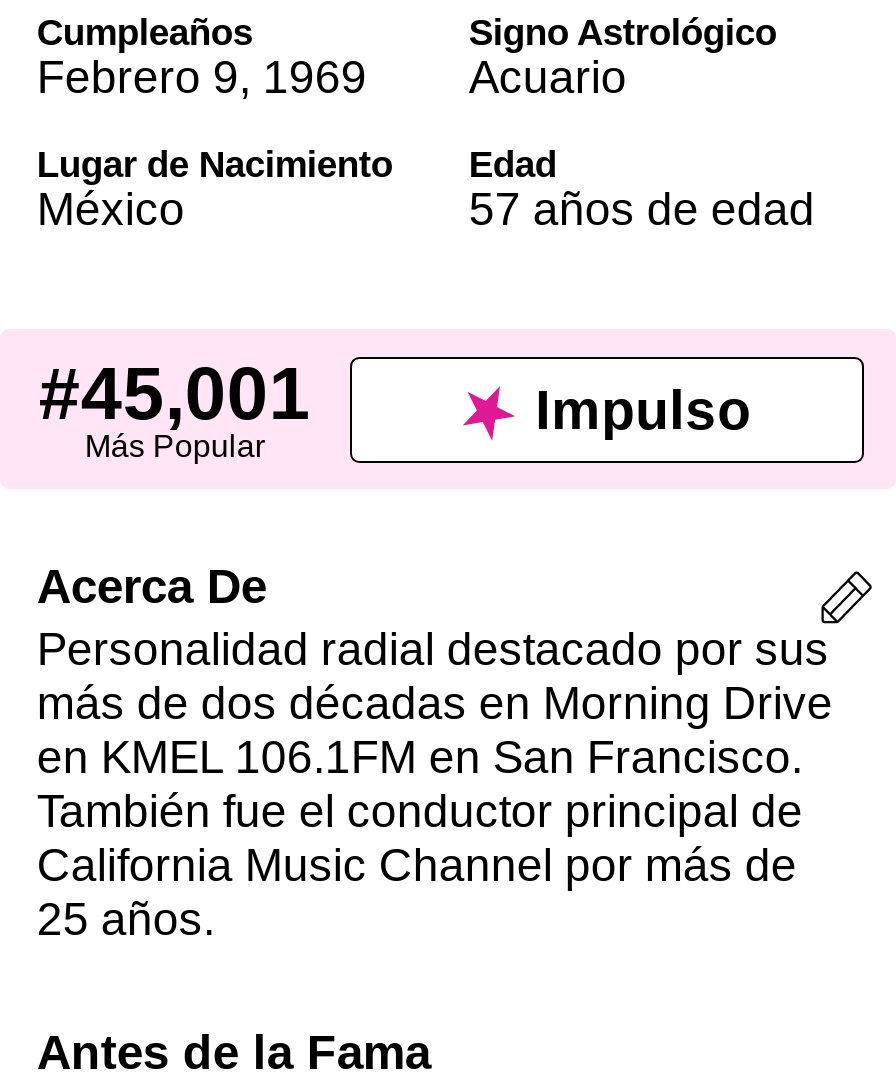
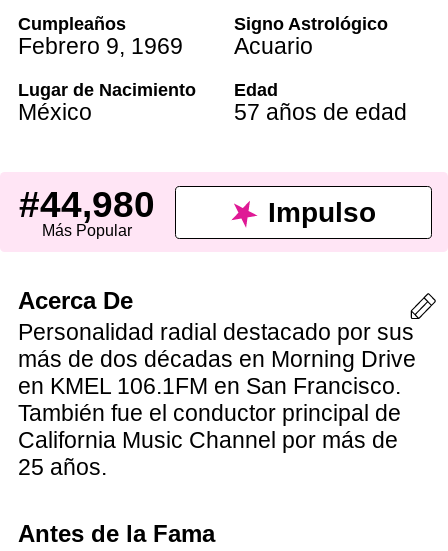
- #45,001
+ #44,980
